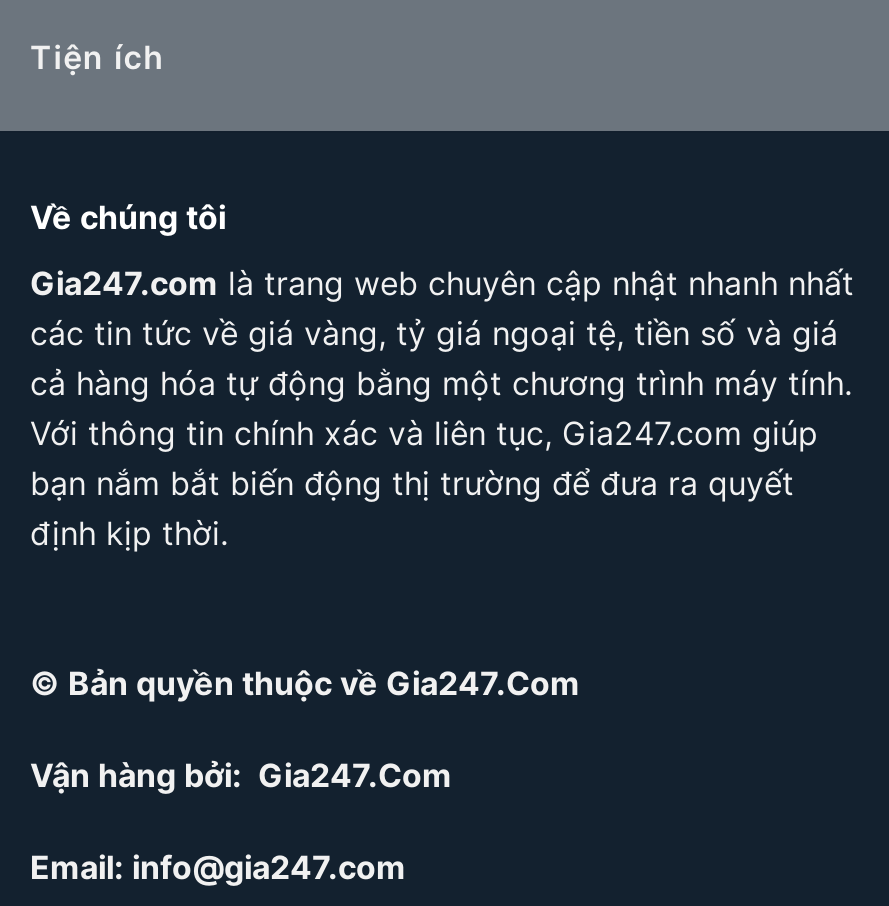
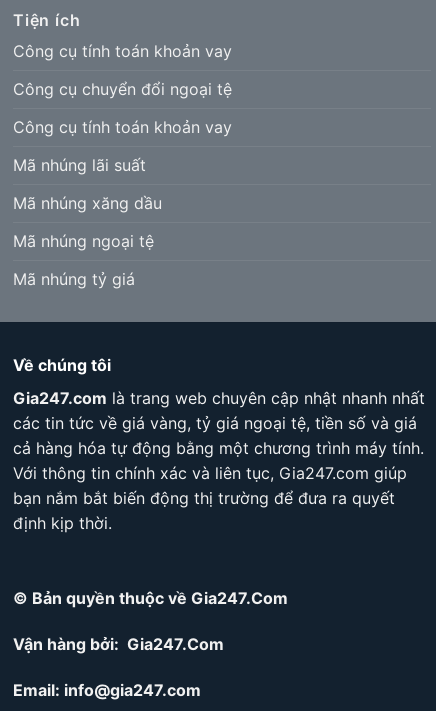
+ Công cụ tính toán khoản vay
+ Công cụ chuyển đổi ngoại tệ
+ Công cụ tính toán khoản vay
+ Mã nhúng lãi suất
+ Mã nhúng xăng dầu
+ Mã nhúng ngoại tệ
+ Mã nhúng tỷ giá
